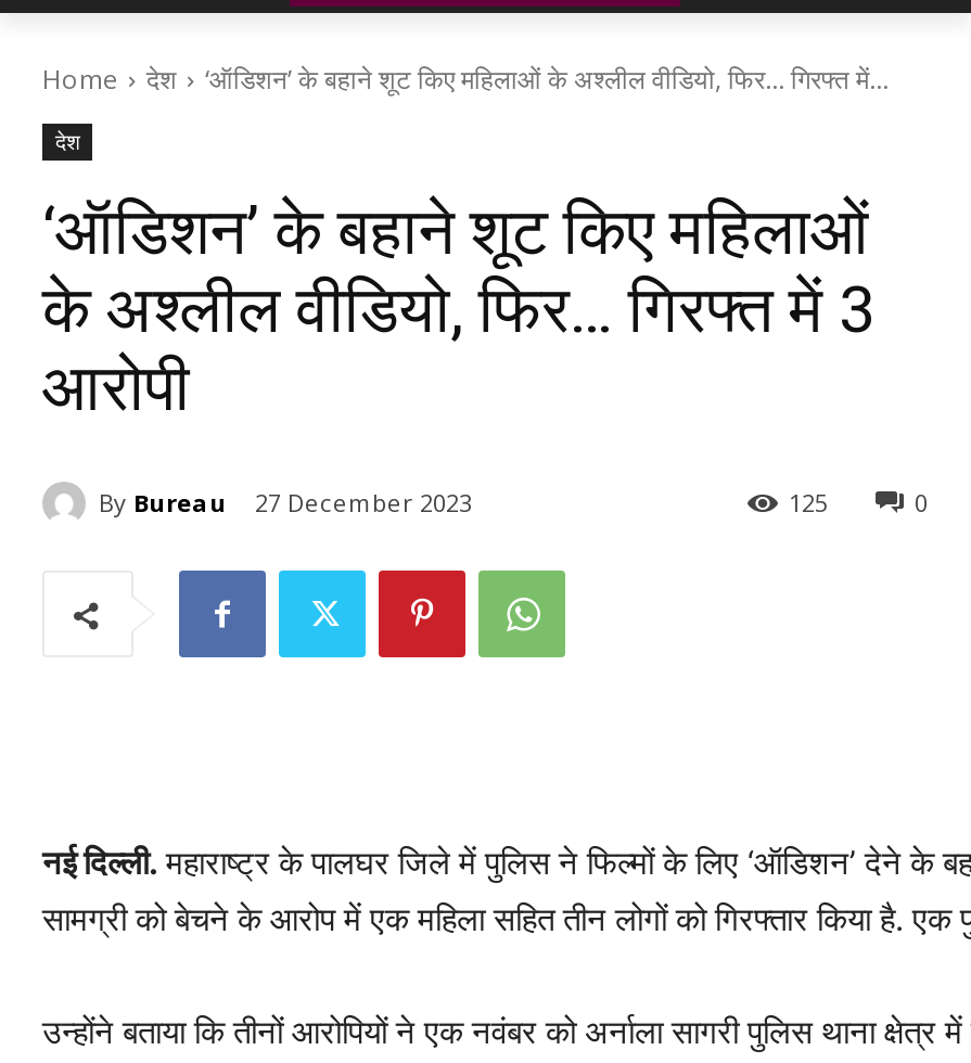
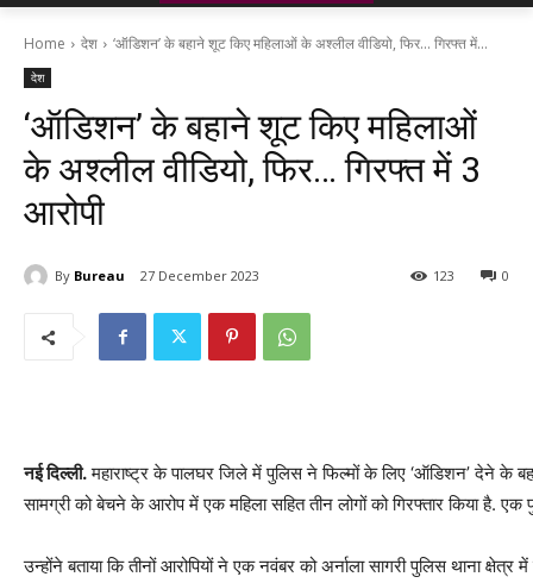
- 125
+ 123
